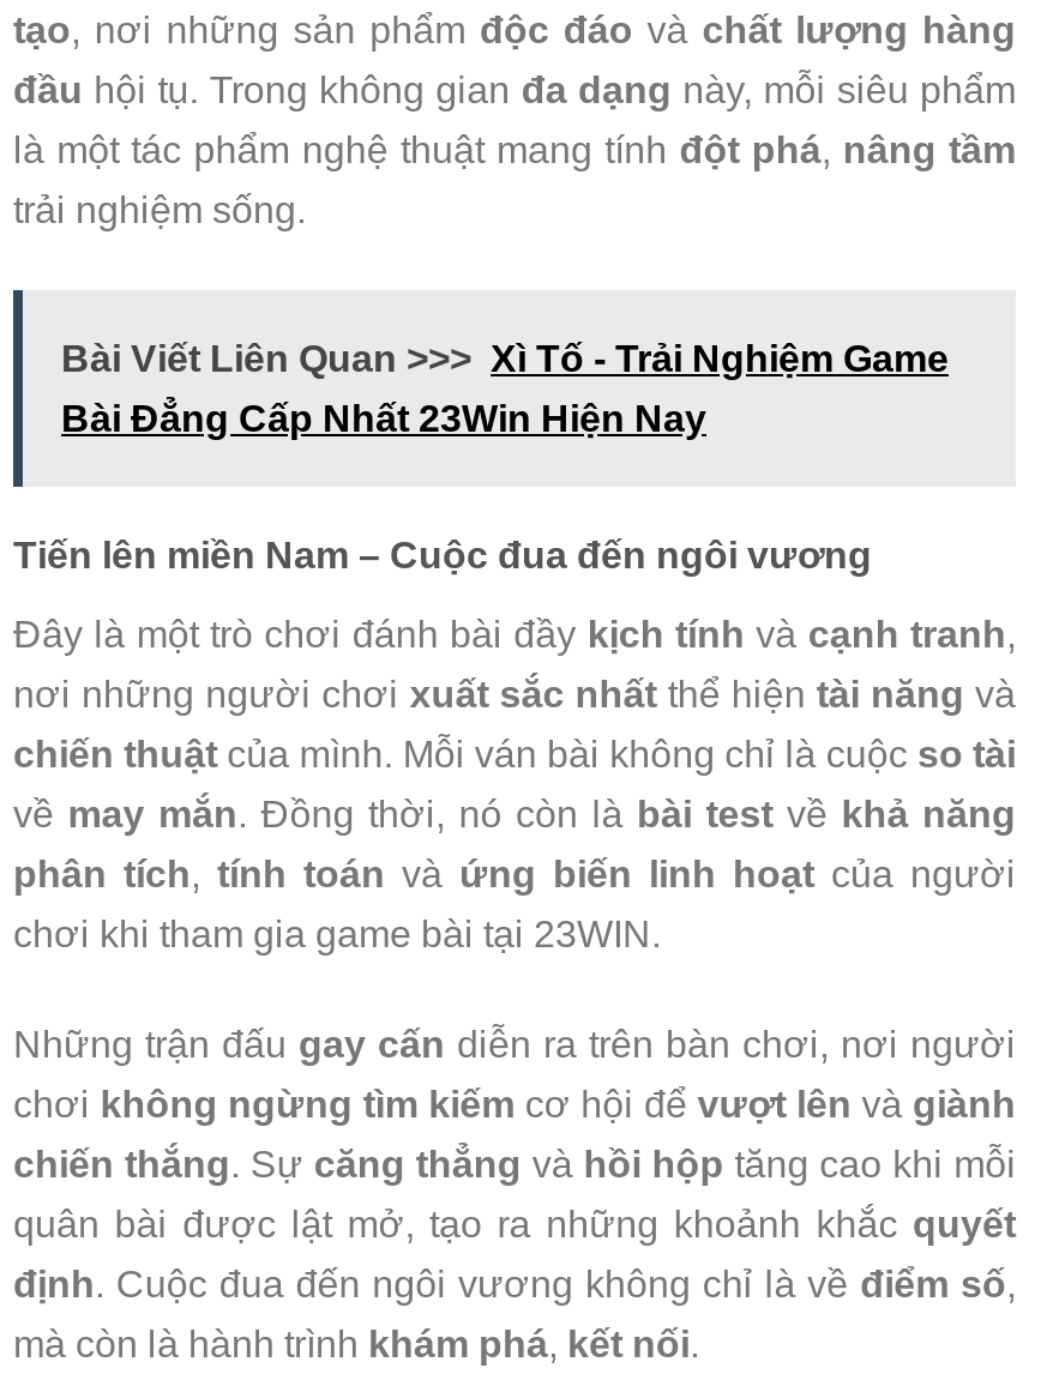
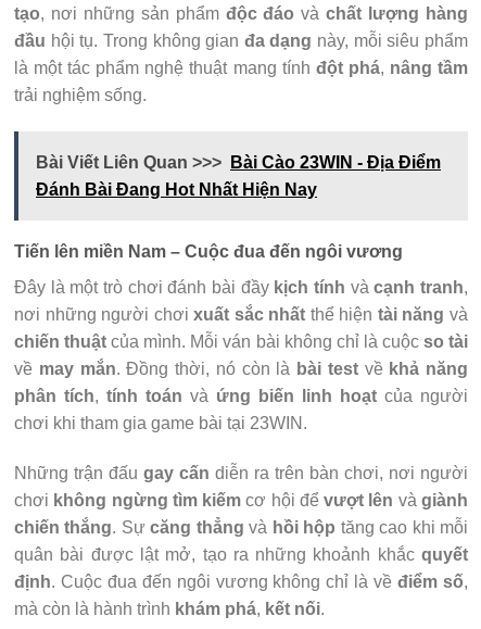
- Bài Viết Liên Quan >>> Xì Tố - Trải Nghiệm Game
+ Bài Viết Liên Quan >>> Bài Cào 23WIN - Địa Điểm

- Bài Đẳng Cấp Nhất 23Win Hiện Nay
+ Đánh Bài Đang Hot Nhất Hiện Nay
